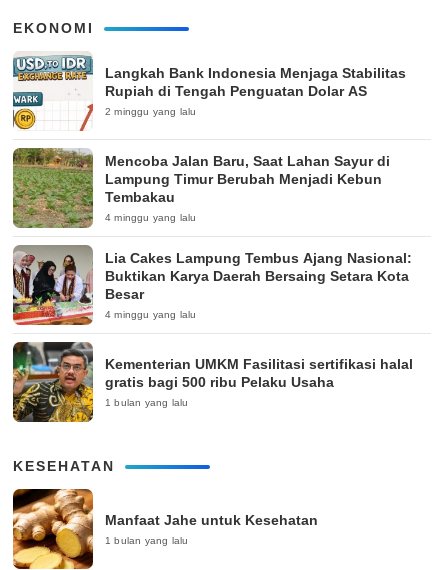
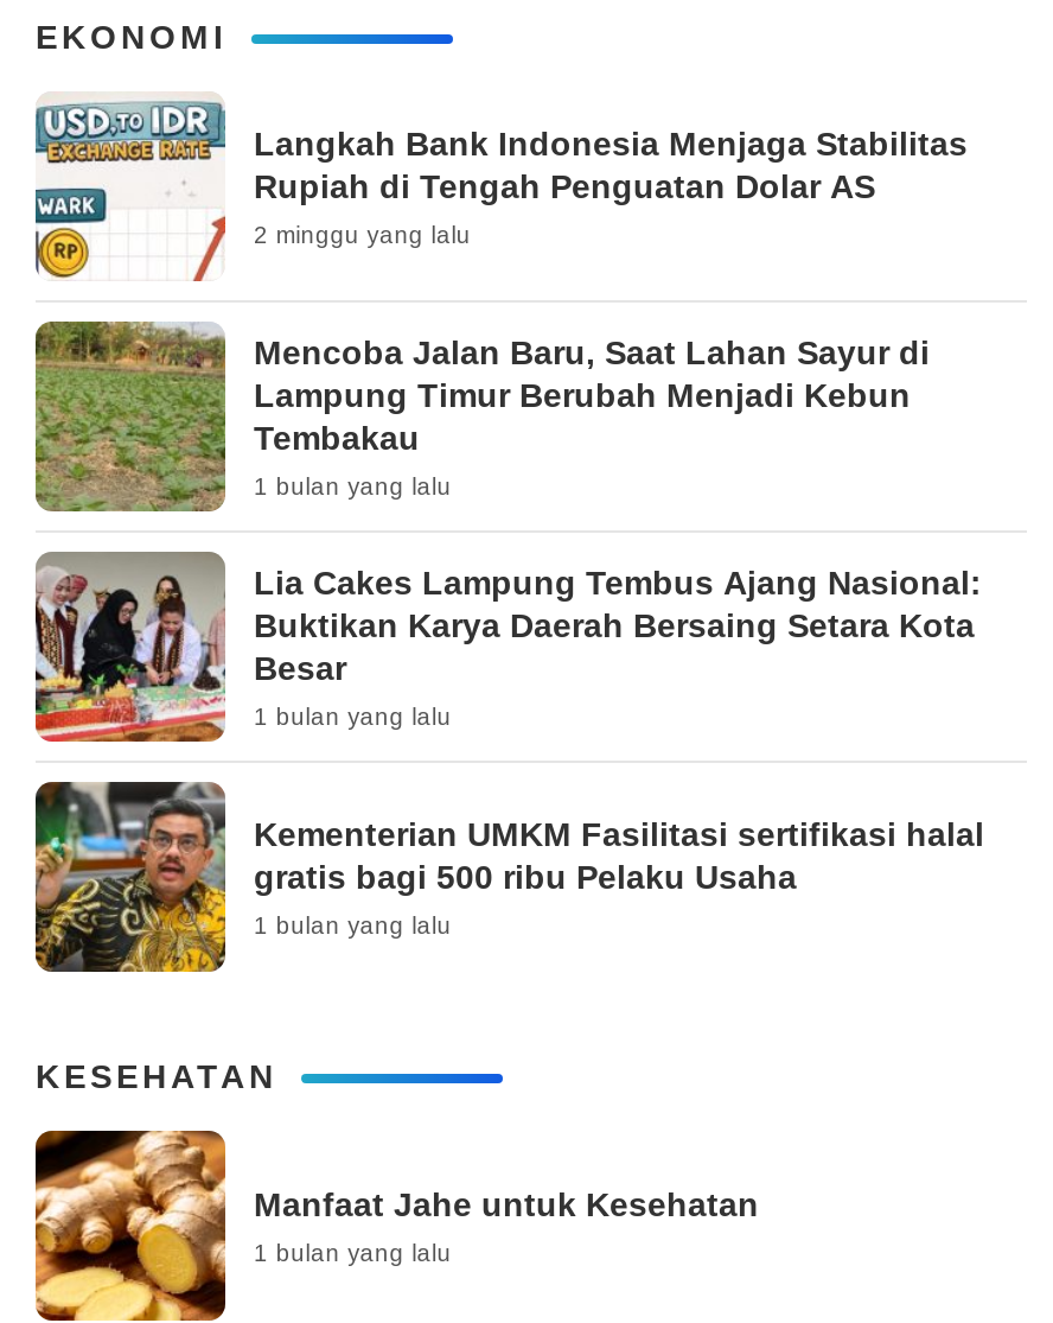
- 4 minggu yang lalu
+ 1 bulan yang lalu

- 4 minggu yang lalu
+ 1 bulan yang lalu
